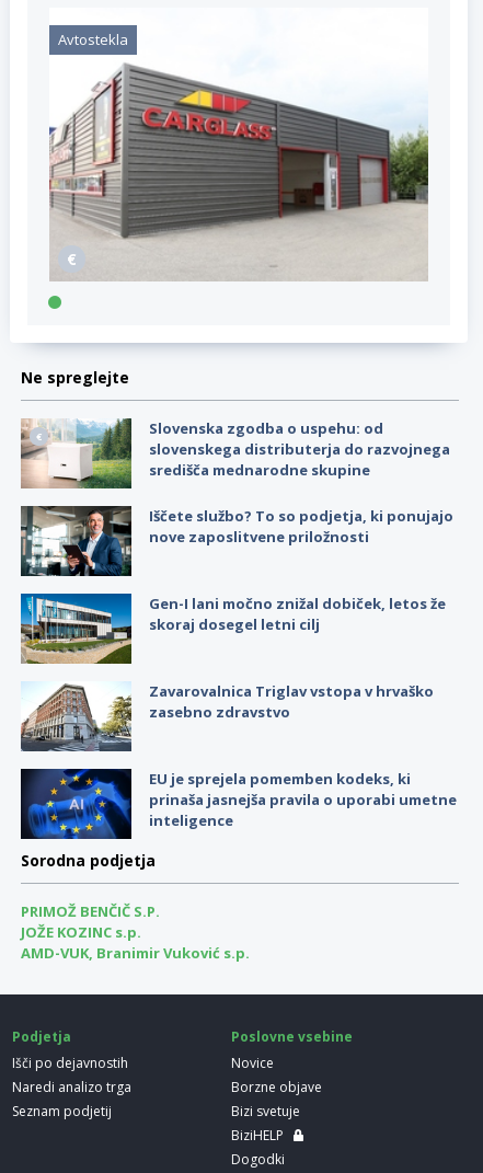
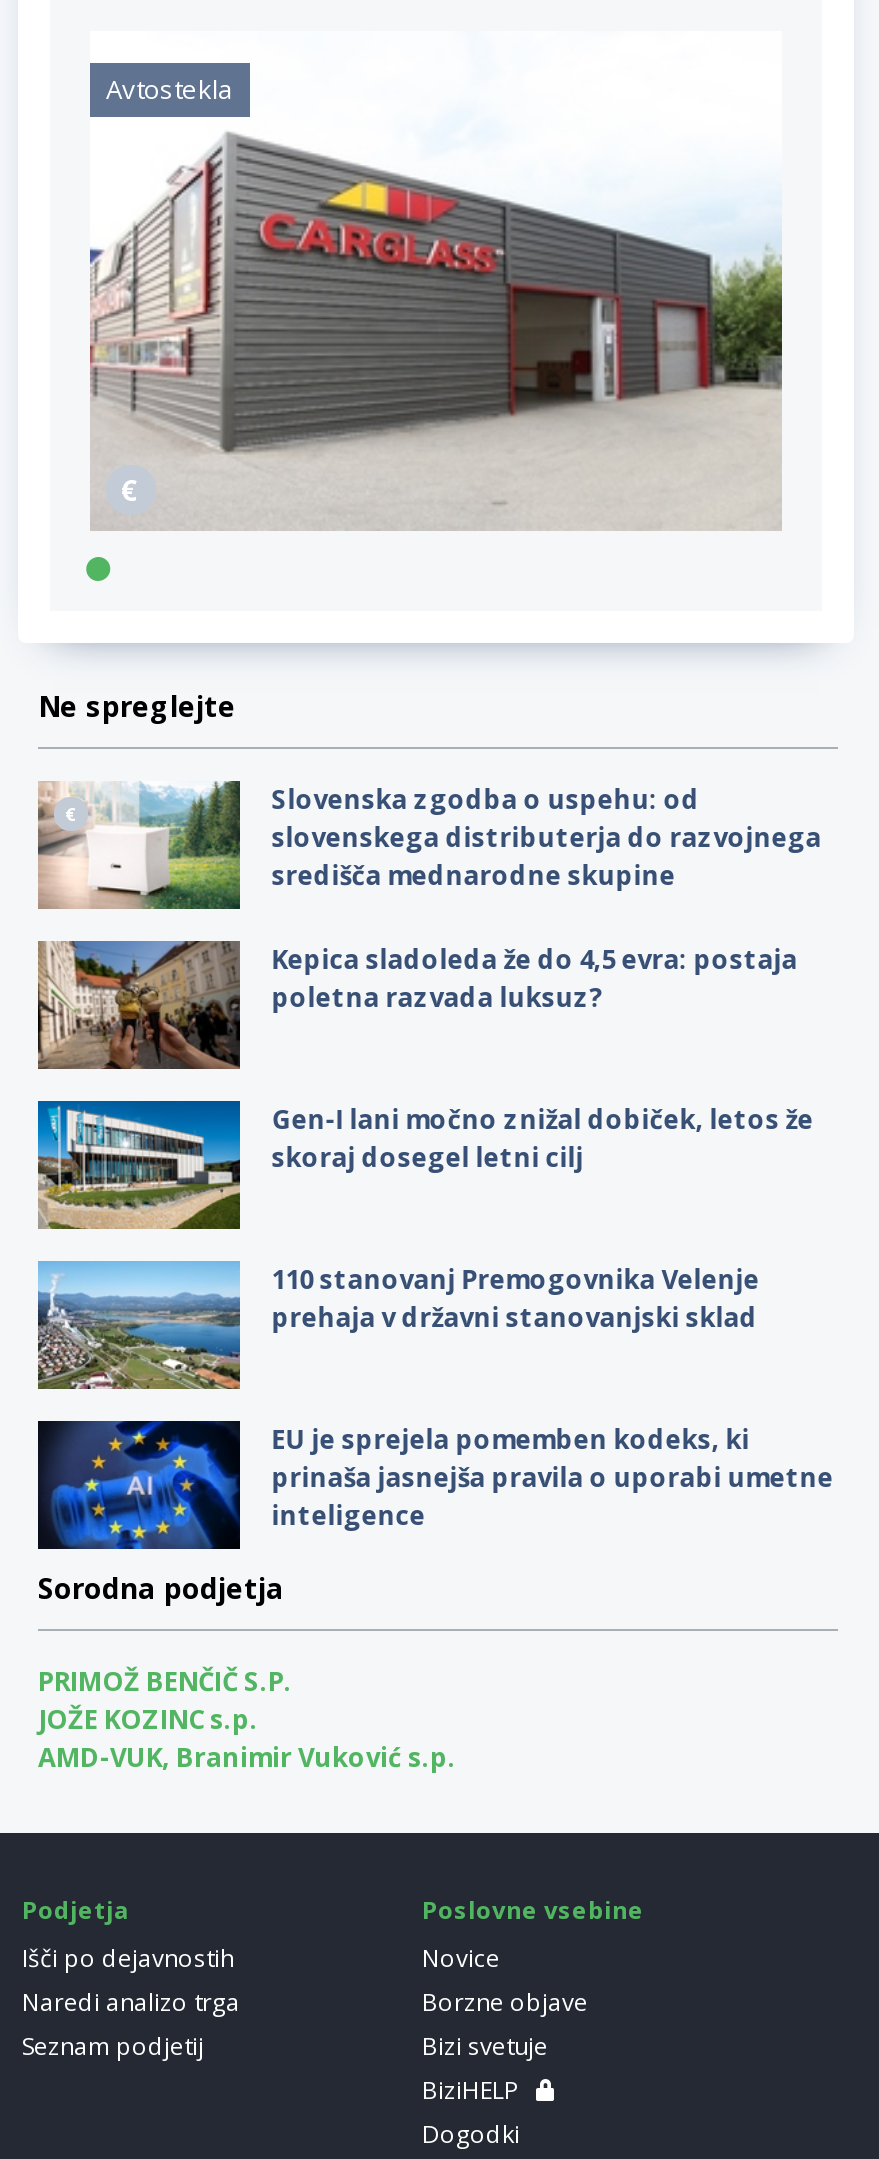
- [image]
- Iščete službo? To so podjetja, ki ponujajo
- nove zaposlitvene priložnosti
+ [image]
+ Kepica sladoleda že do 4,5 evra: postaja
+ poletna razvada luksuz?

- [image]
- Zavarovalnica Triglav vstopa v hrvaško
- zasebno zdravstvo
+ [image]
+ 110 stanovanj Premogovnika Velenje
+ prehaja v državni stanovanjski sklad
